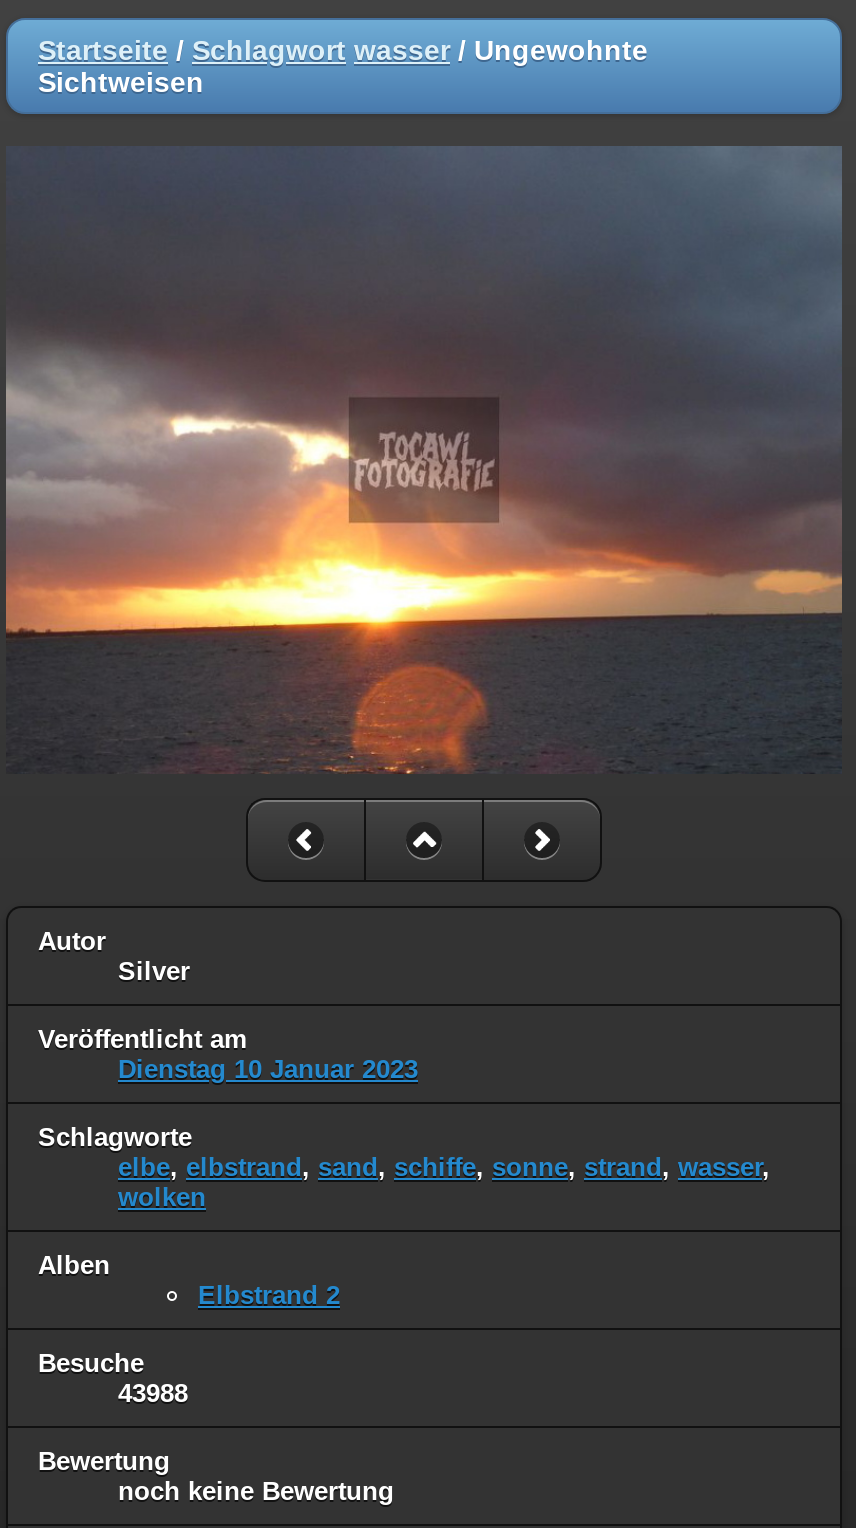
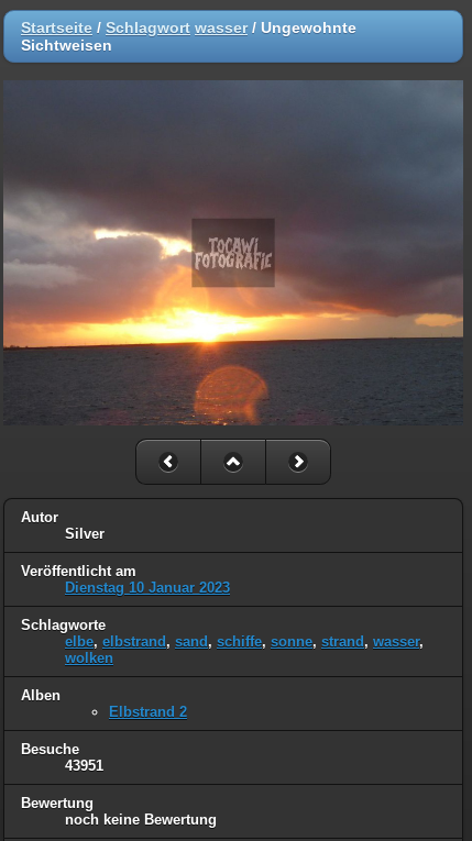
- 43988
+ 43951
